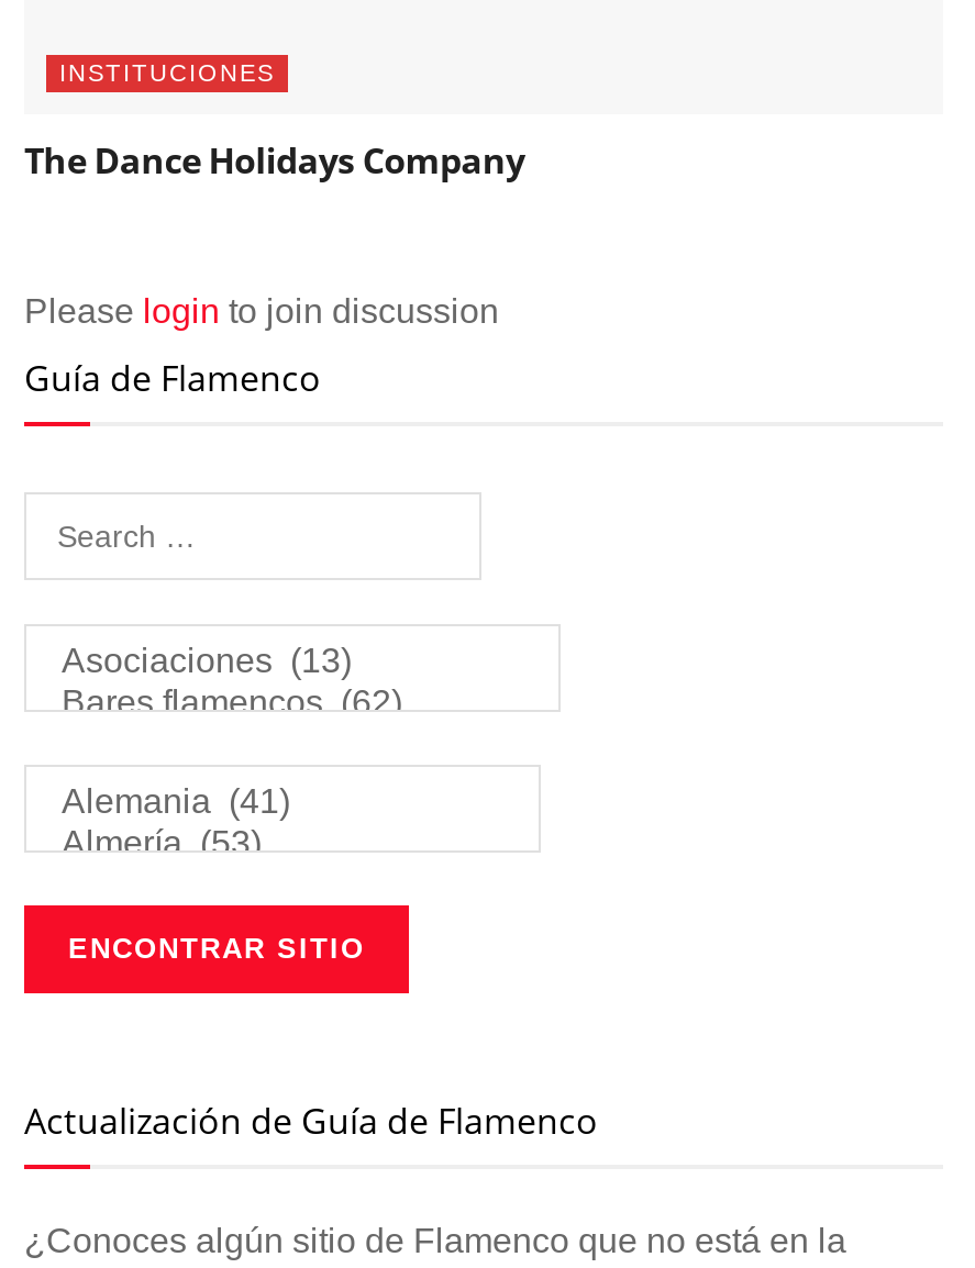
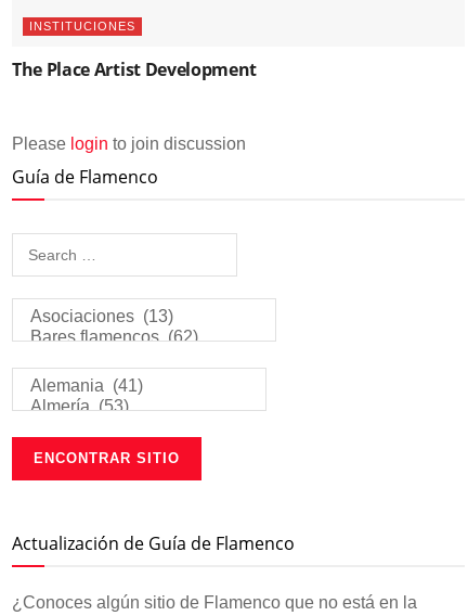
- The Dance Holidays Company
+ The Place Artist Development
